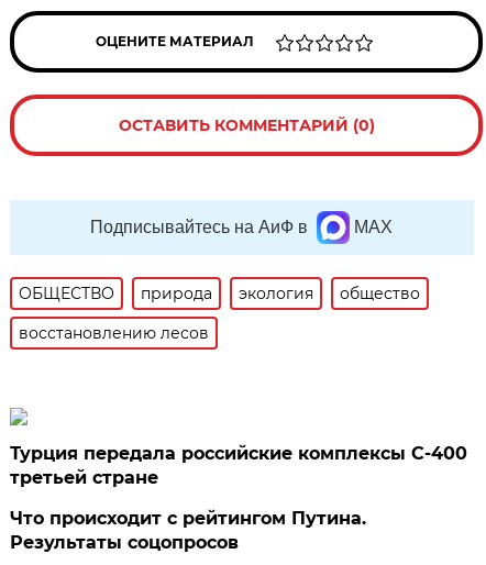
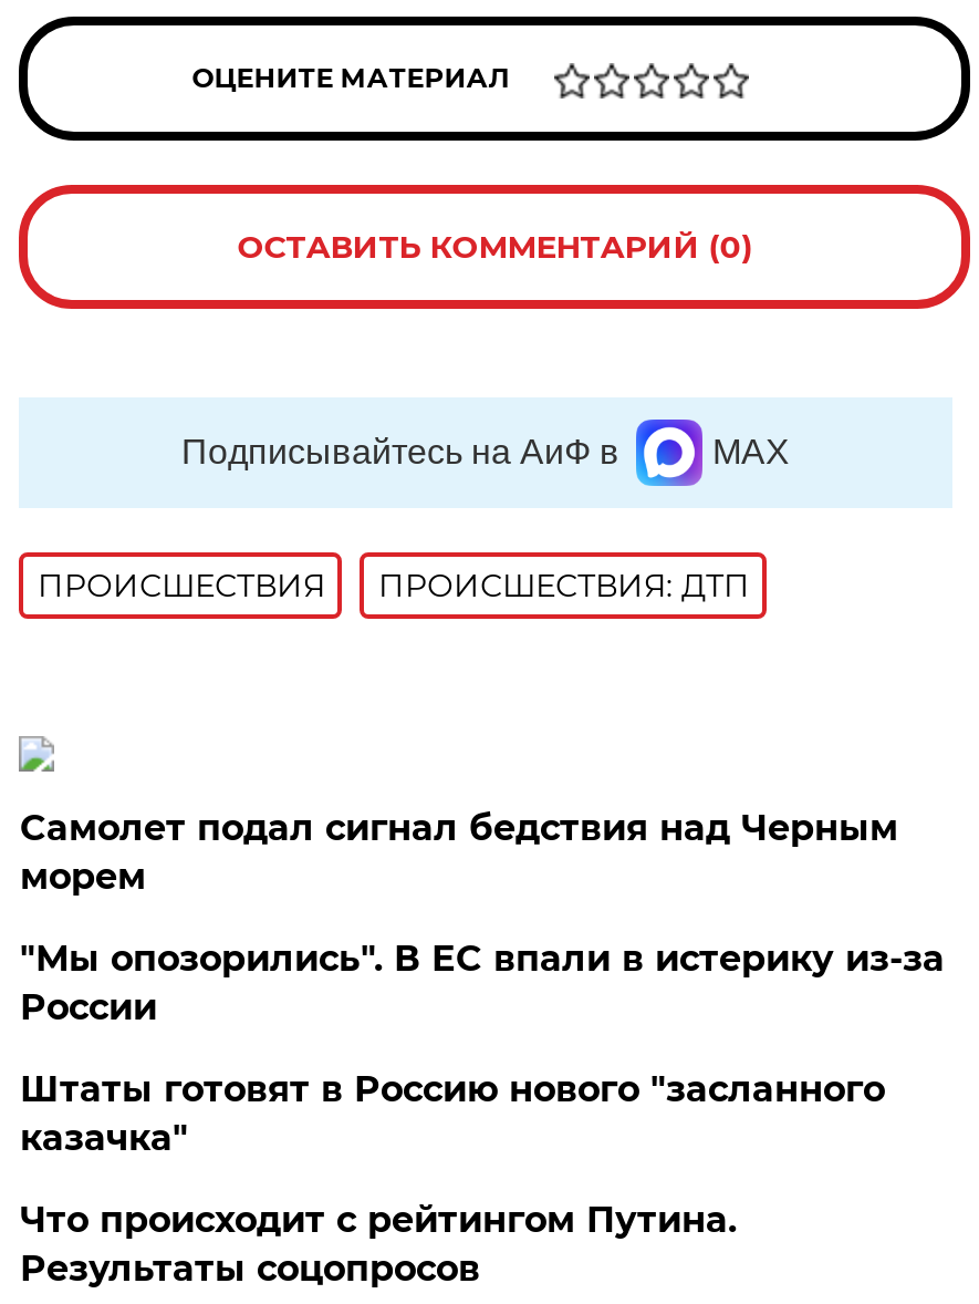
- ОБЩЕСТВО
- природа
- экология
- общество
- восстановлению лесов
+ ПРОИСШЕСТВИЯ
+ ПРОИСШЕСТВИЯ: ДТП

- Турция передала российские комплексы С-400
- третьей стране
+ Самолет подал сигнал бедствия над Черным
+ морем
+ "Мы опозорились". В ЕС впали в истерику из-за
+ России
+ Штаты готовят в Россию нового "засланного
+ казачка"
